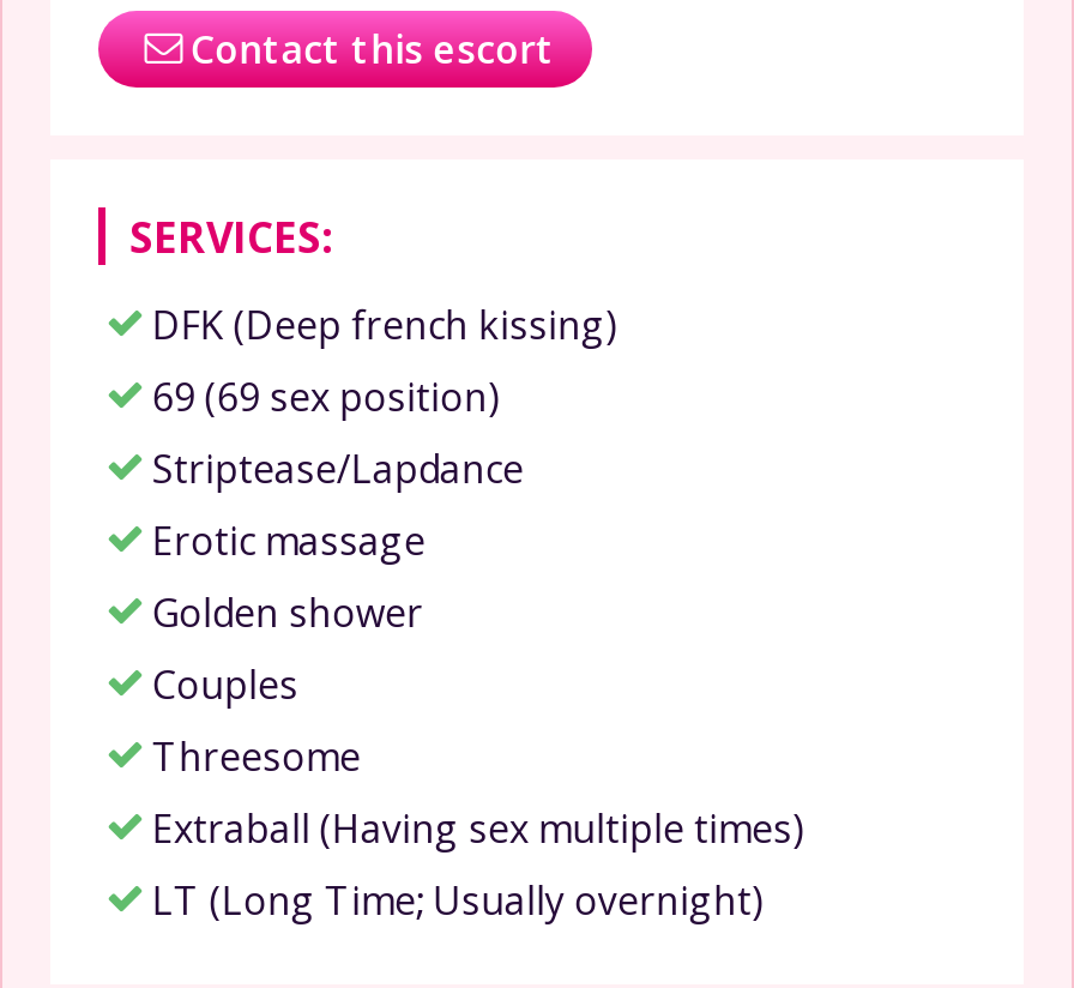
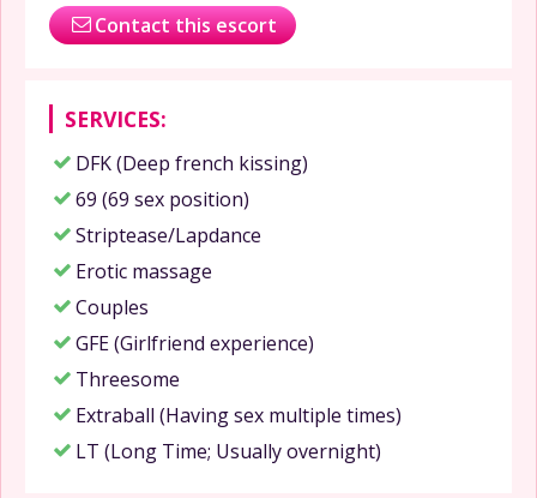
- Golden shower

moved up: Couples

+ GFE (Girlfriend experience)
